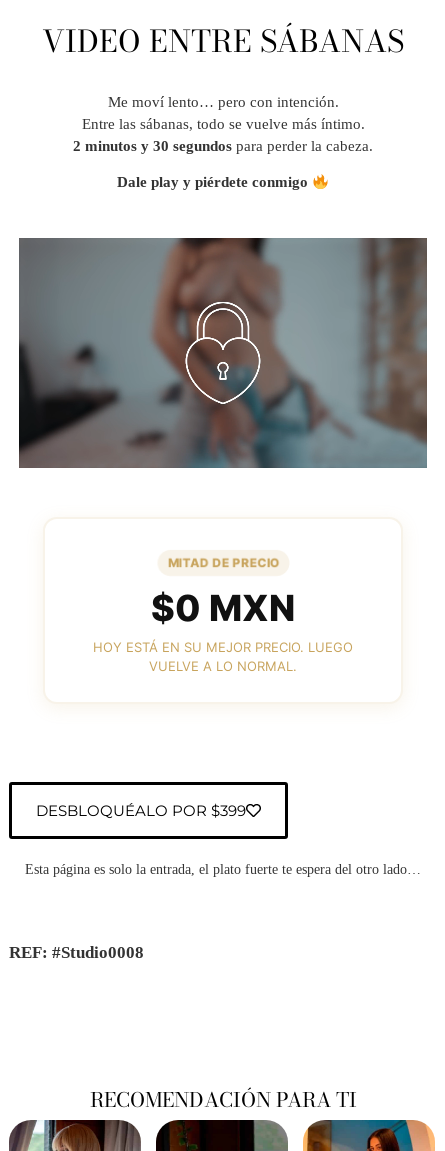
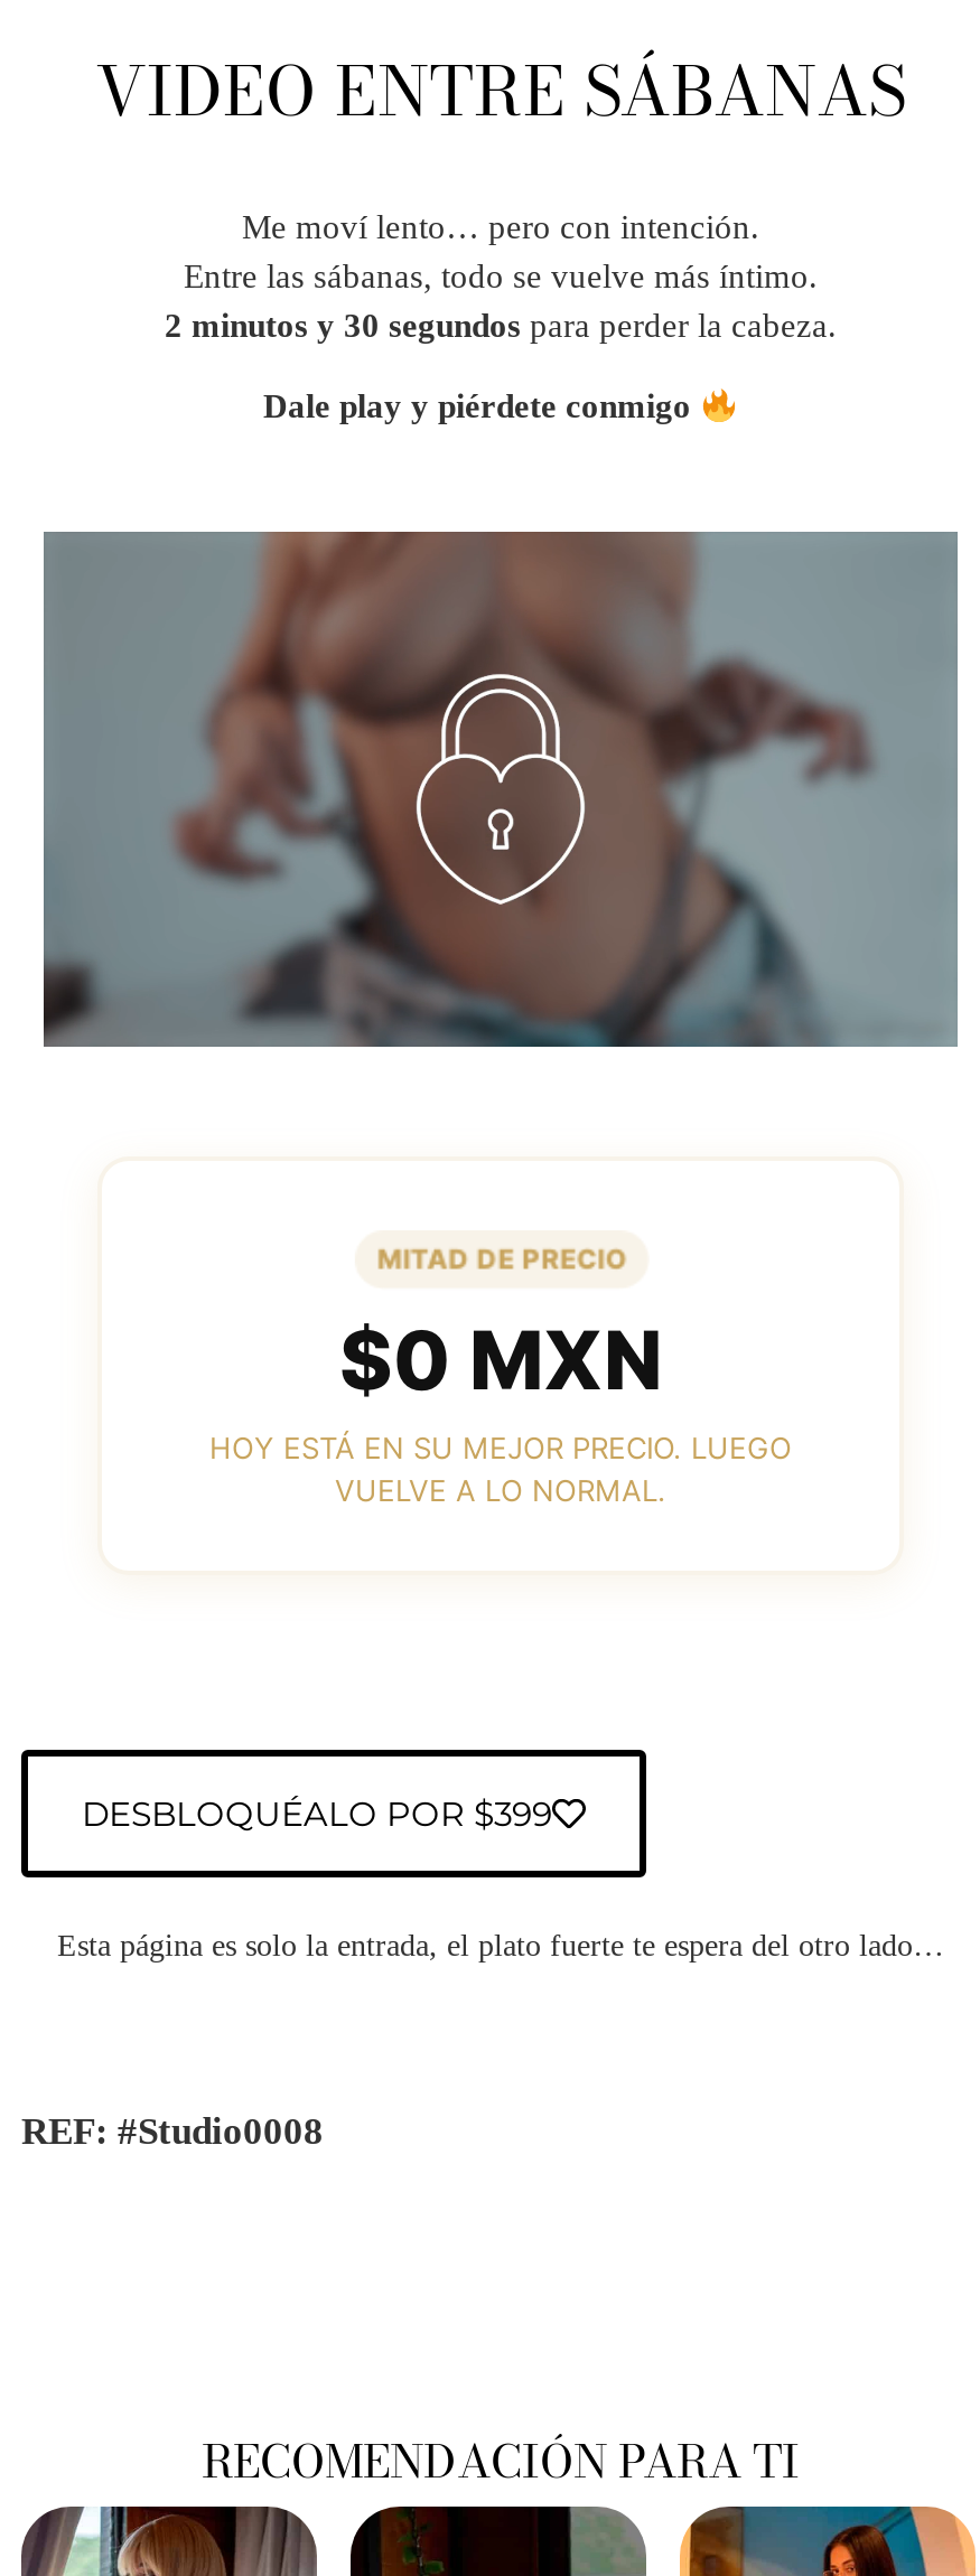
- [image]
+ [image]
